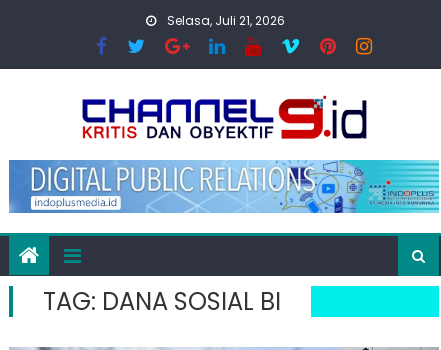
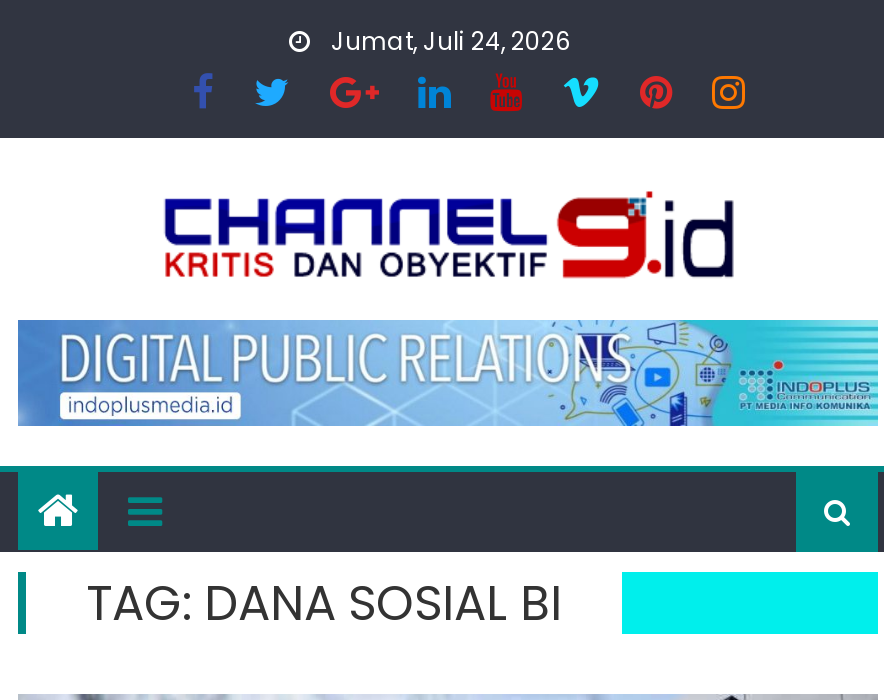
- Selasa, Juli 21, 2026
+ Jumat, Juli 24, 2026
